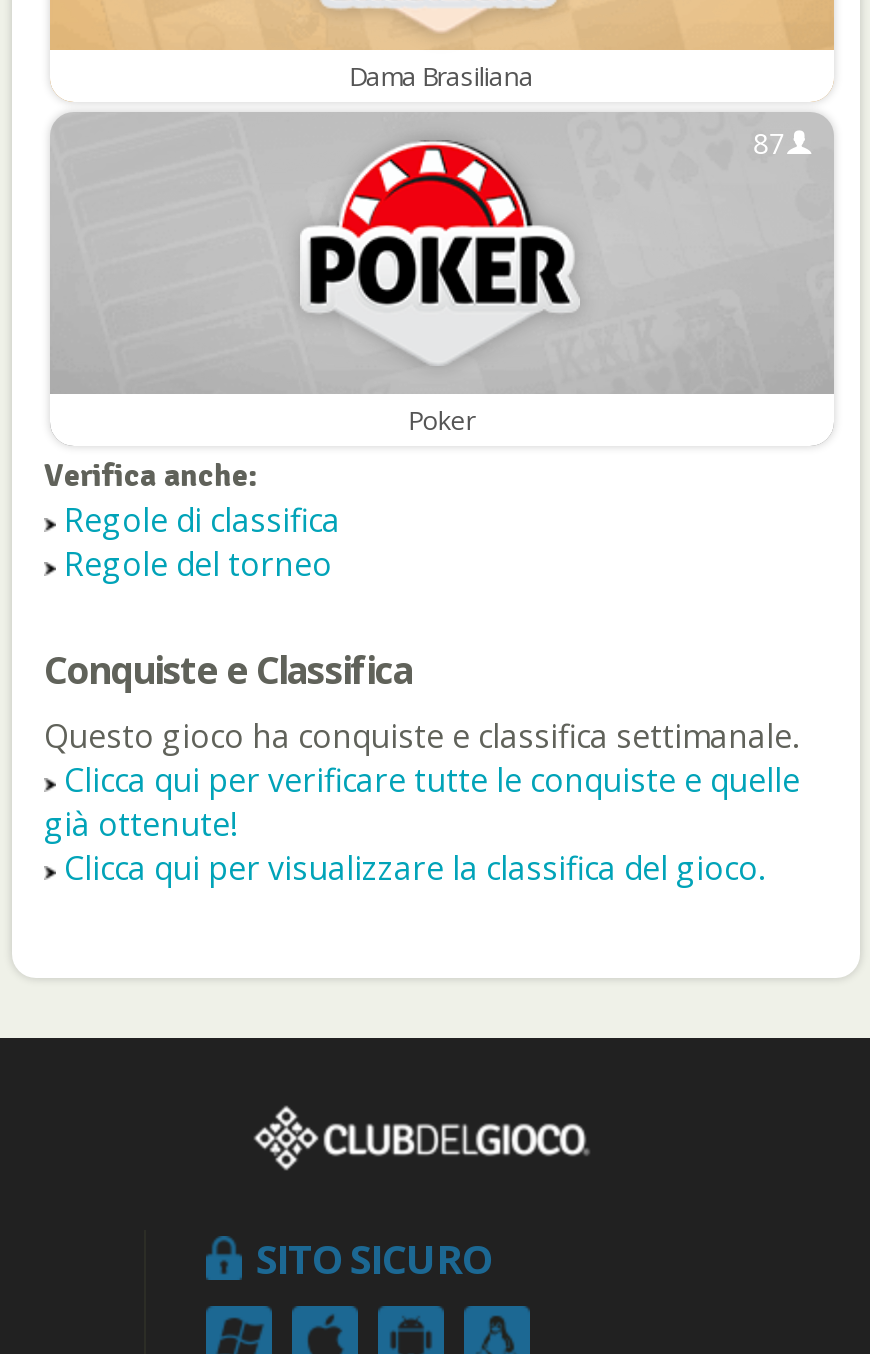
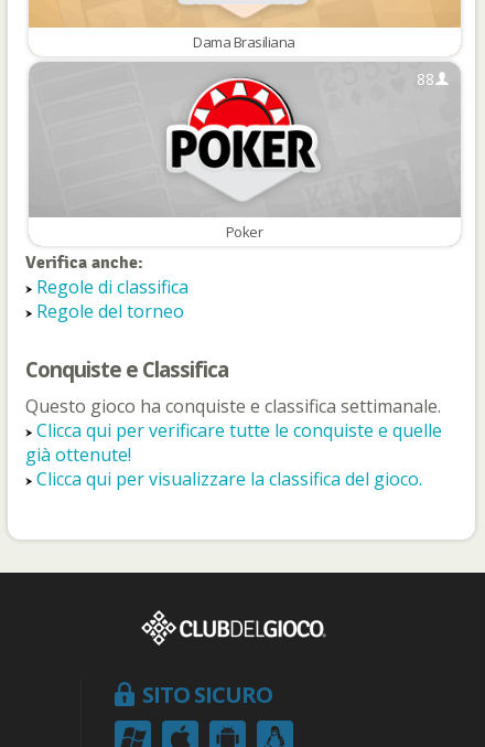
- 87
+ 88
